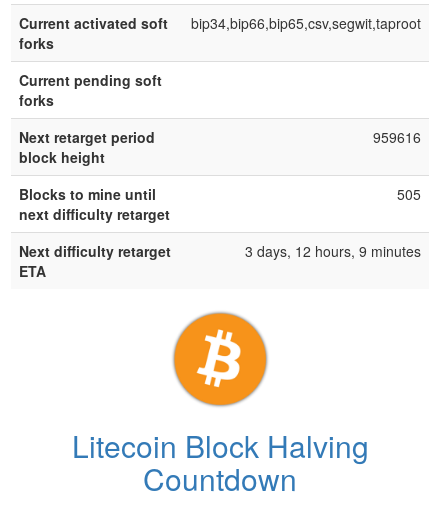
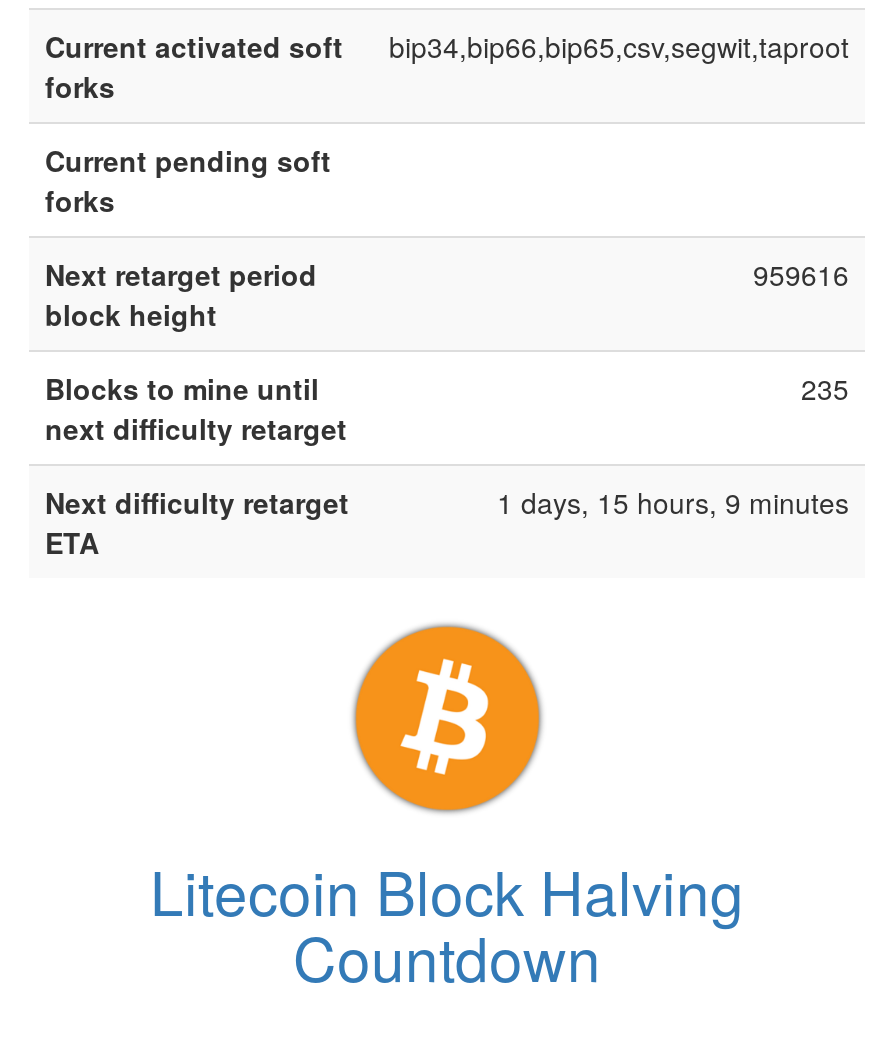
- 505
+ 235

- 3 days, 12 hours, 9 minutes
+ 1 days, 15 hours, 9 minutes
